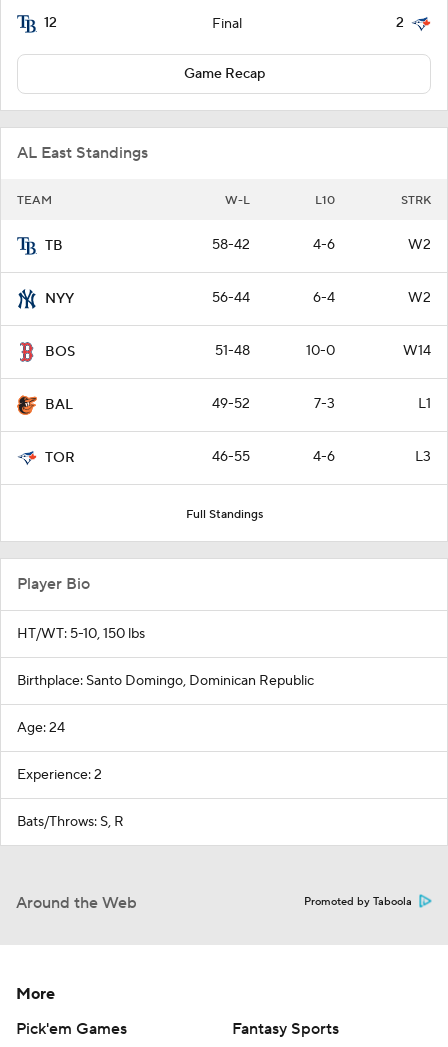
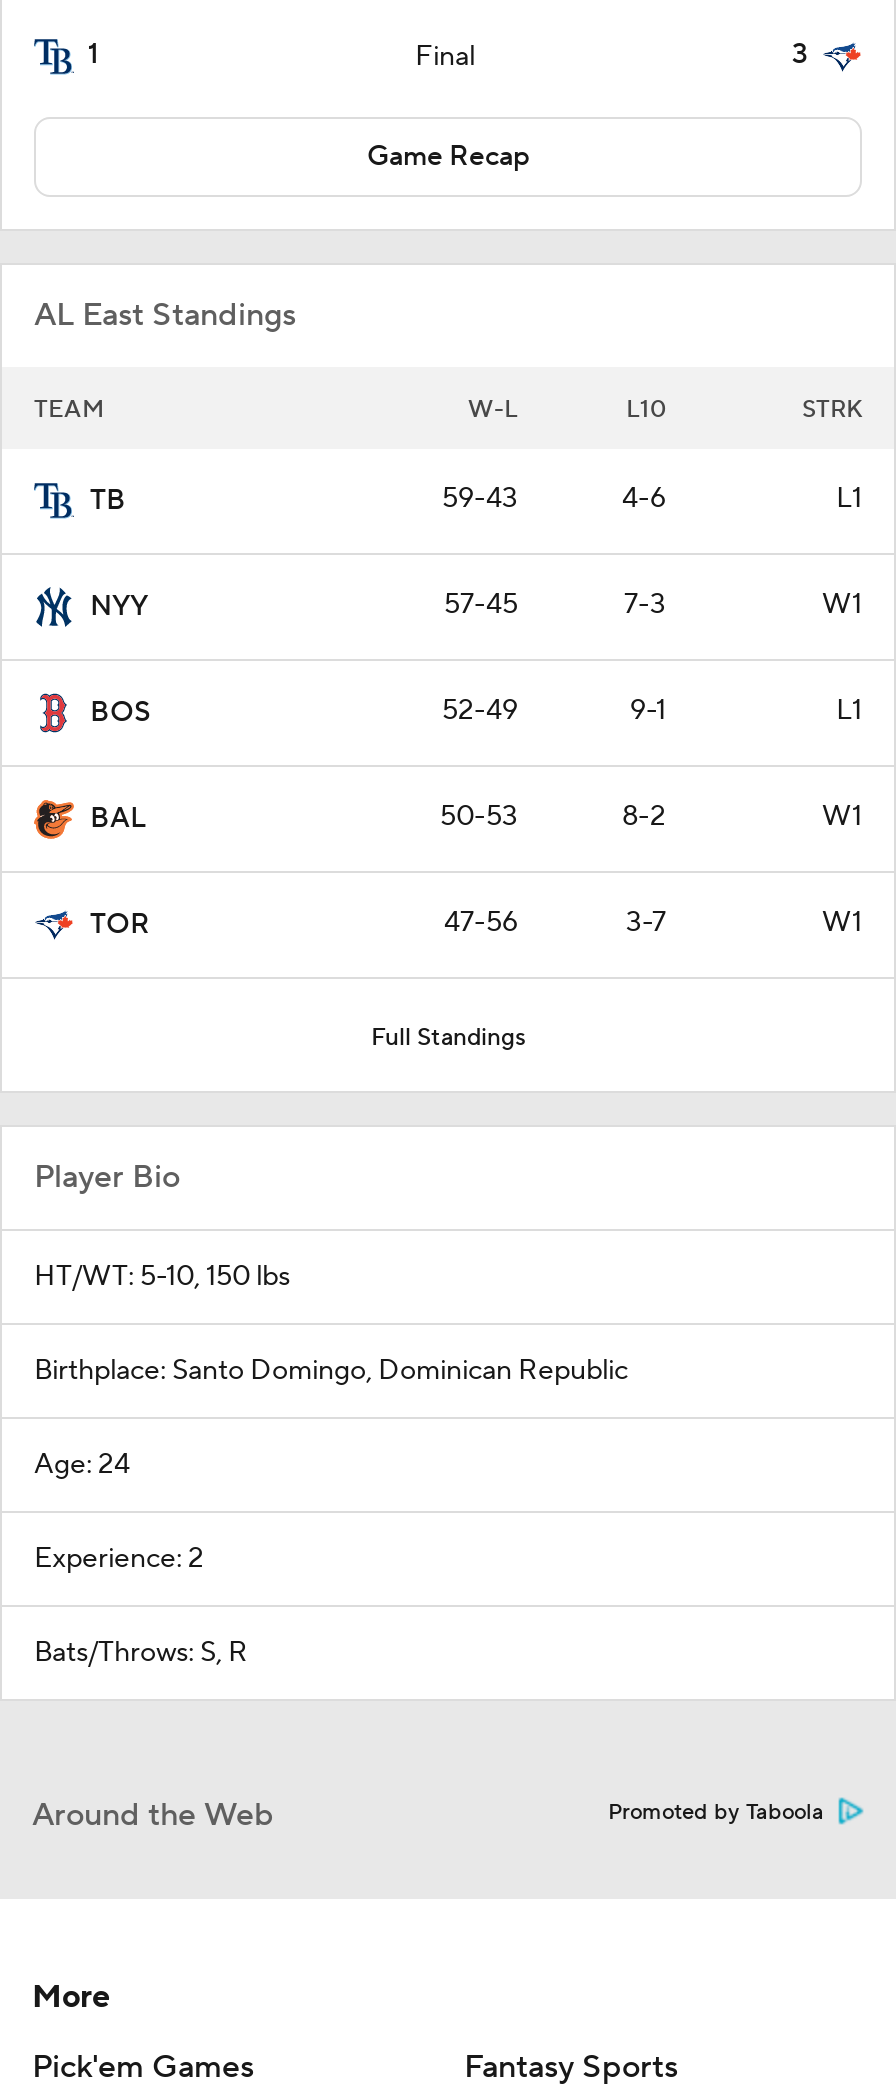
- 12
+ 1

- 2
+ 3

- 58-42
+ 59-43

- W2
+ L1

- 56-44
- 6-4
- W2
+ 57-45
+ 7-3
+ W1

- 51-48
- 10-0
- W14
+ 52-49
+ 9-1
+ L1

- 49-52
- 7-3
- L1
+ 50-53
+ 8-2
+ W1

- 46-55
- 4-6
- L3
+ 47-56
+ 3-7
+ W1
